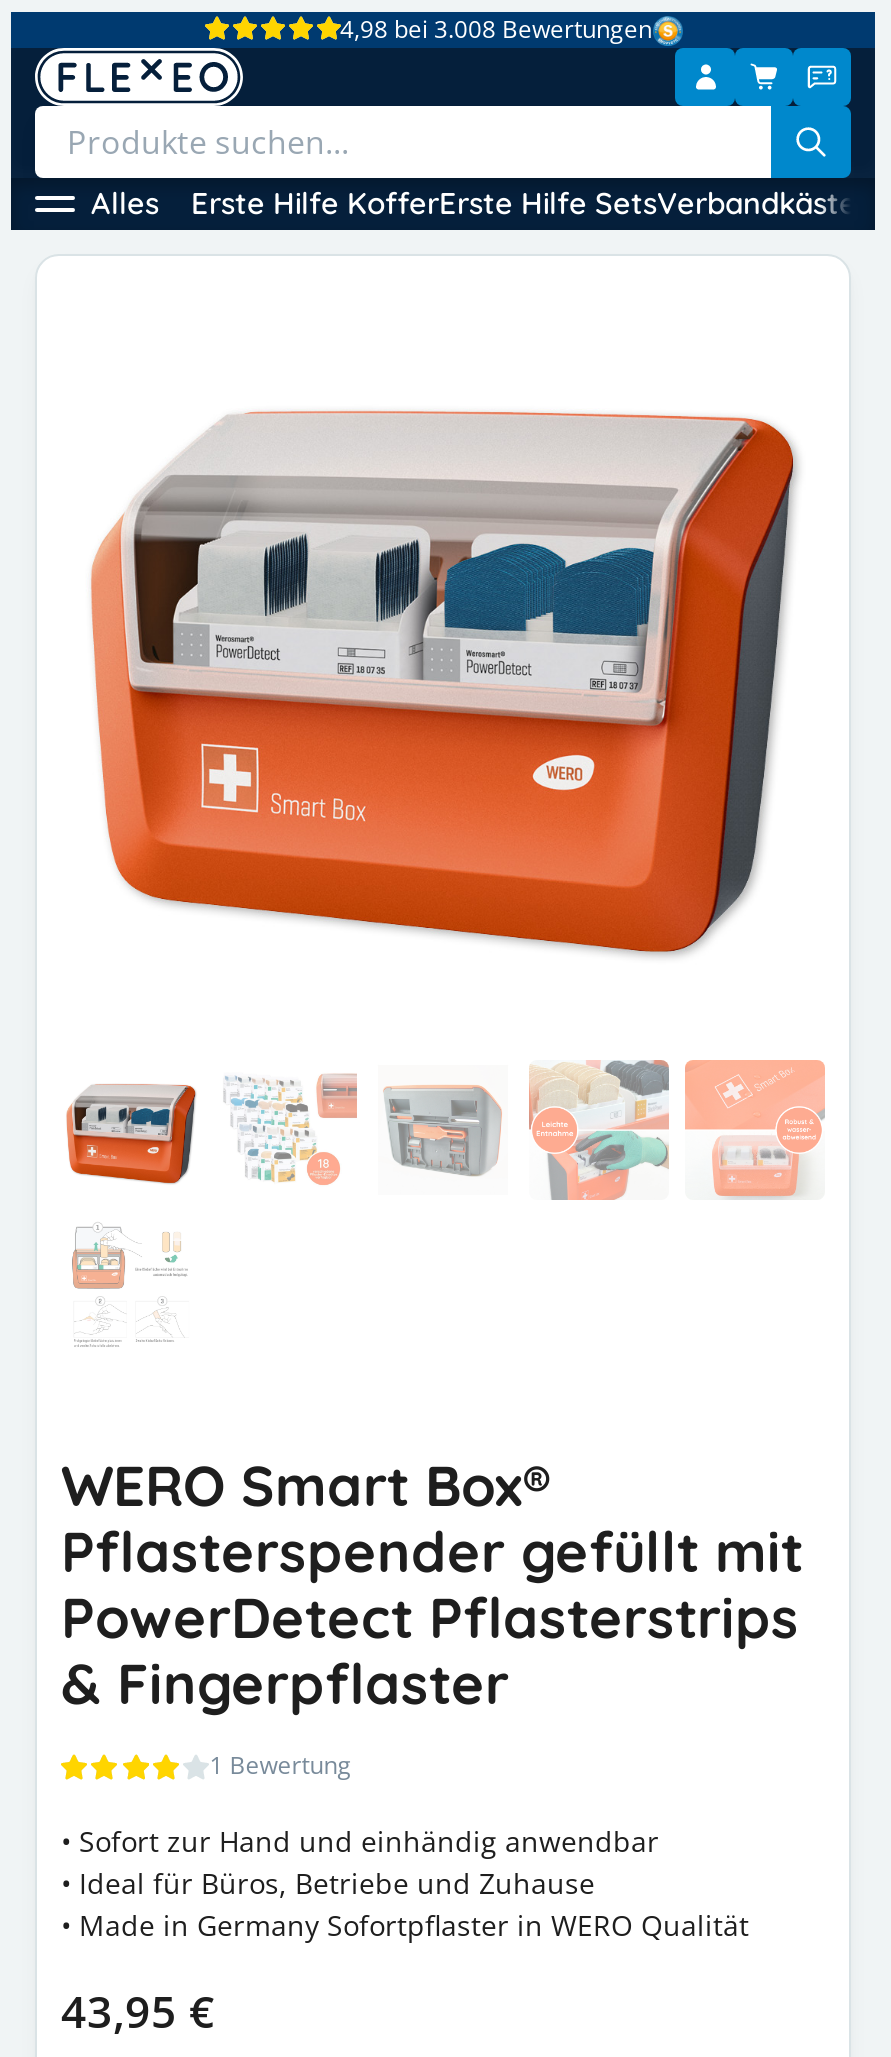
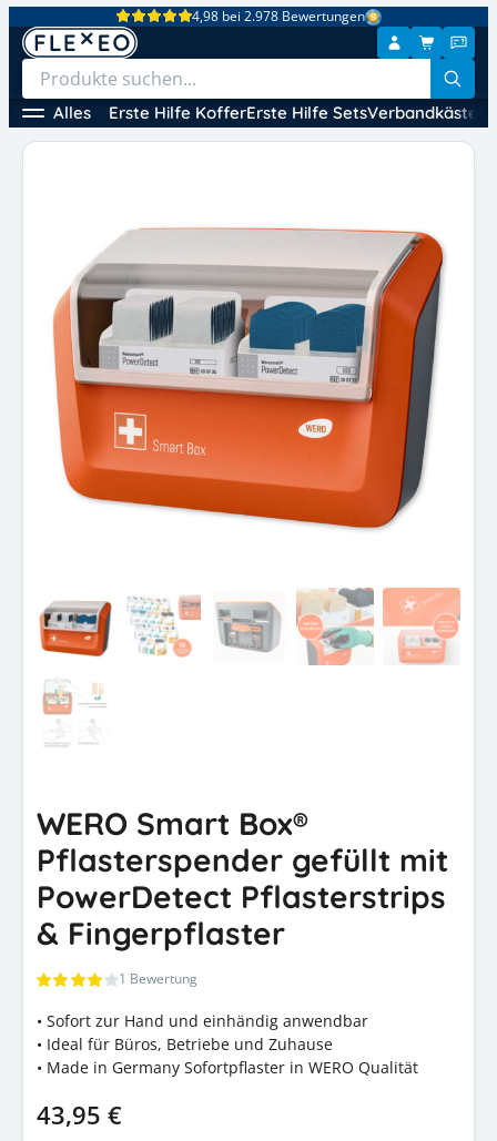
- 4,98 bei 3.008 Bewertungen
+ 4,98 bei 2.978 Bewertungen
